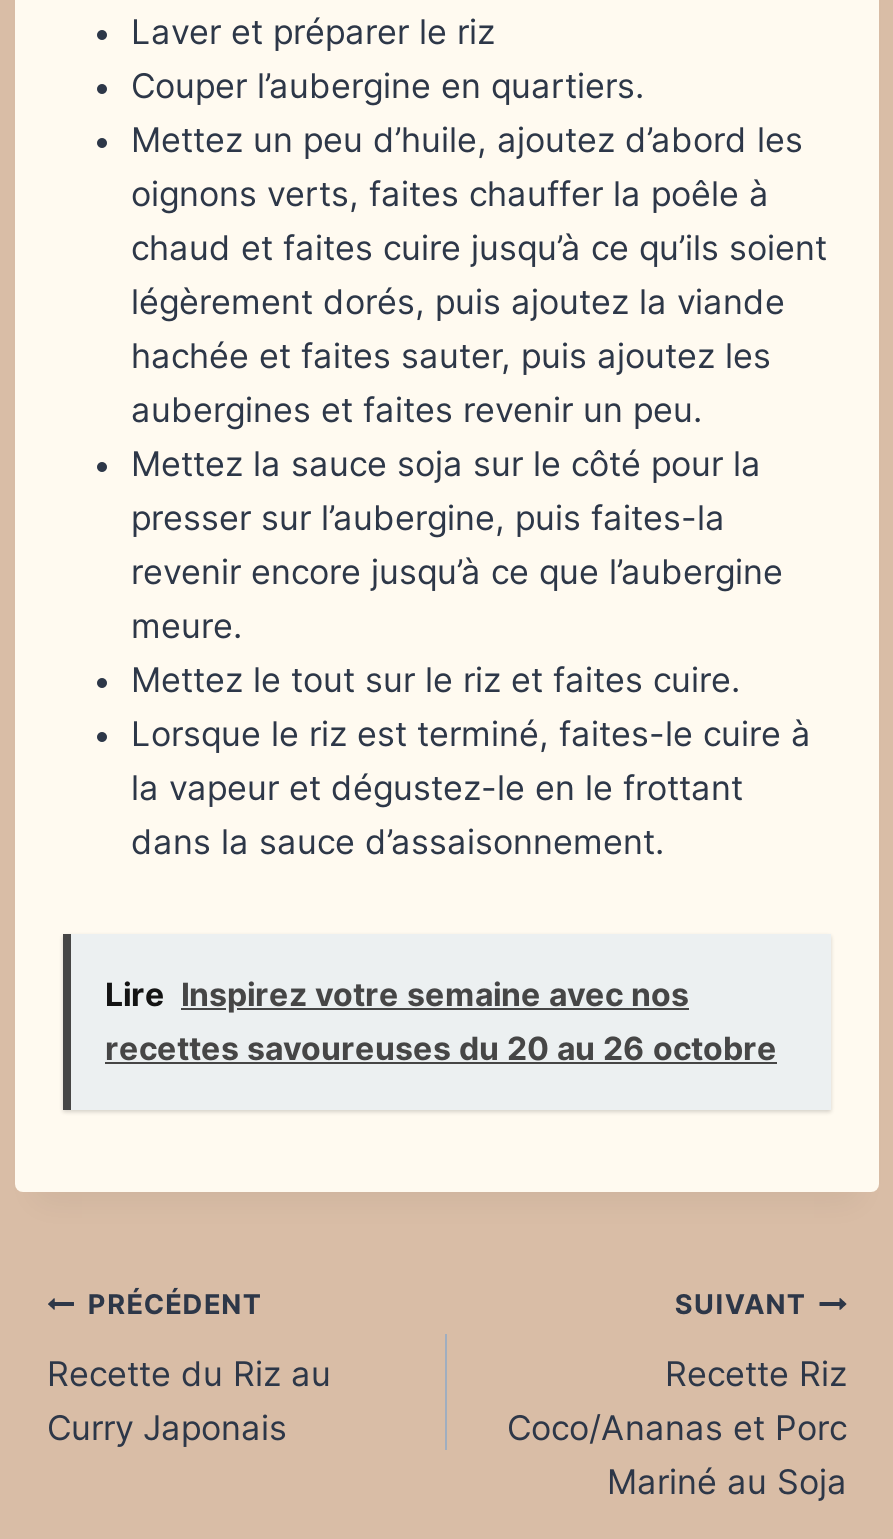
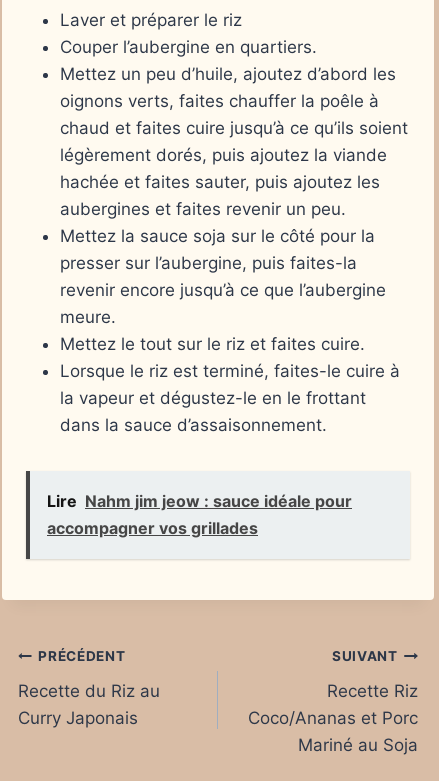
- Lire Inspirez votre semaine avec nos
- recettes savoureuses du 20 au 26 octobre
+ Lire Nahm jim jeow : sauce idéale pour
+ accompagner vos grillades
